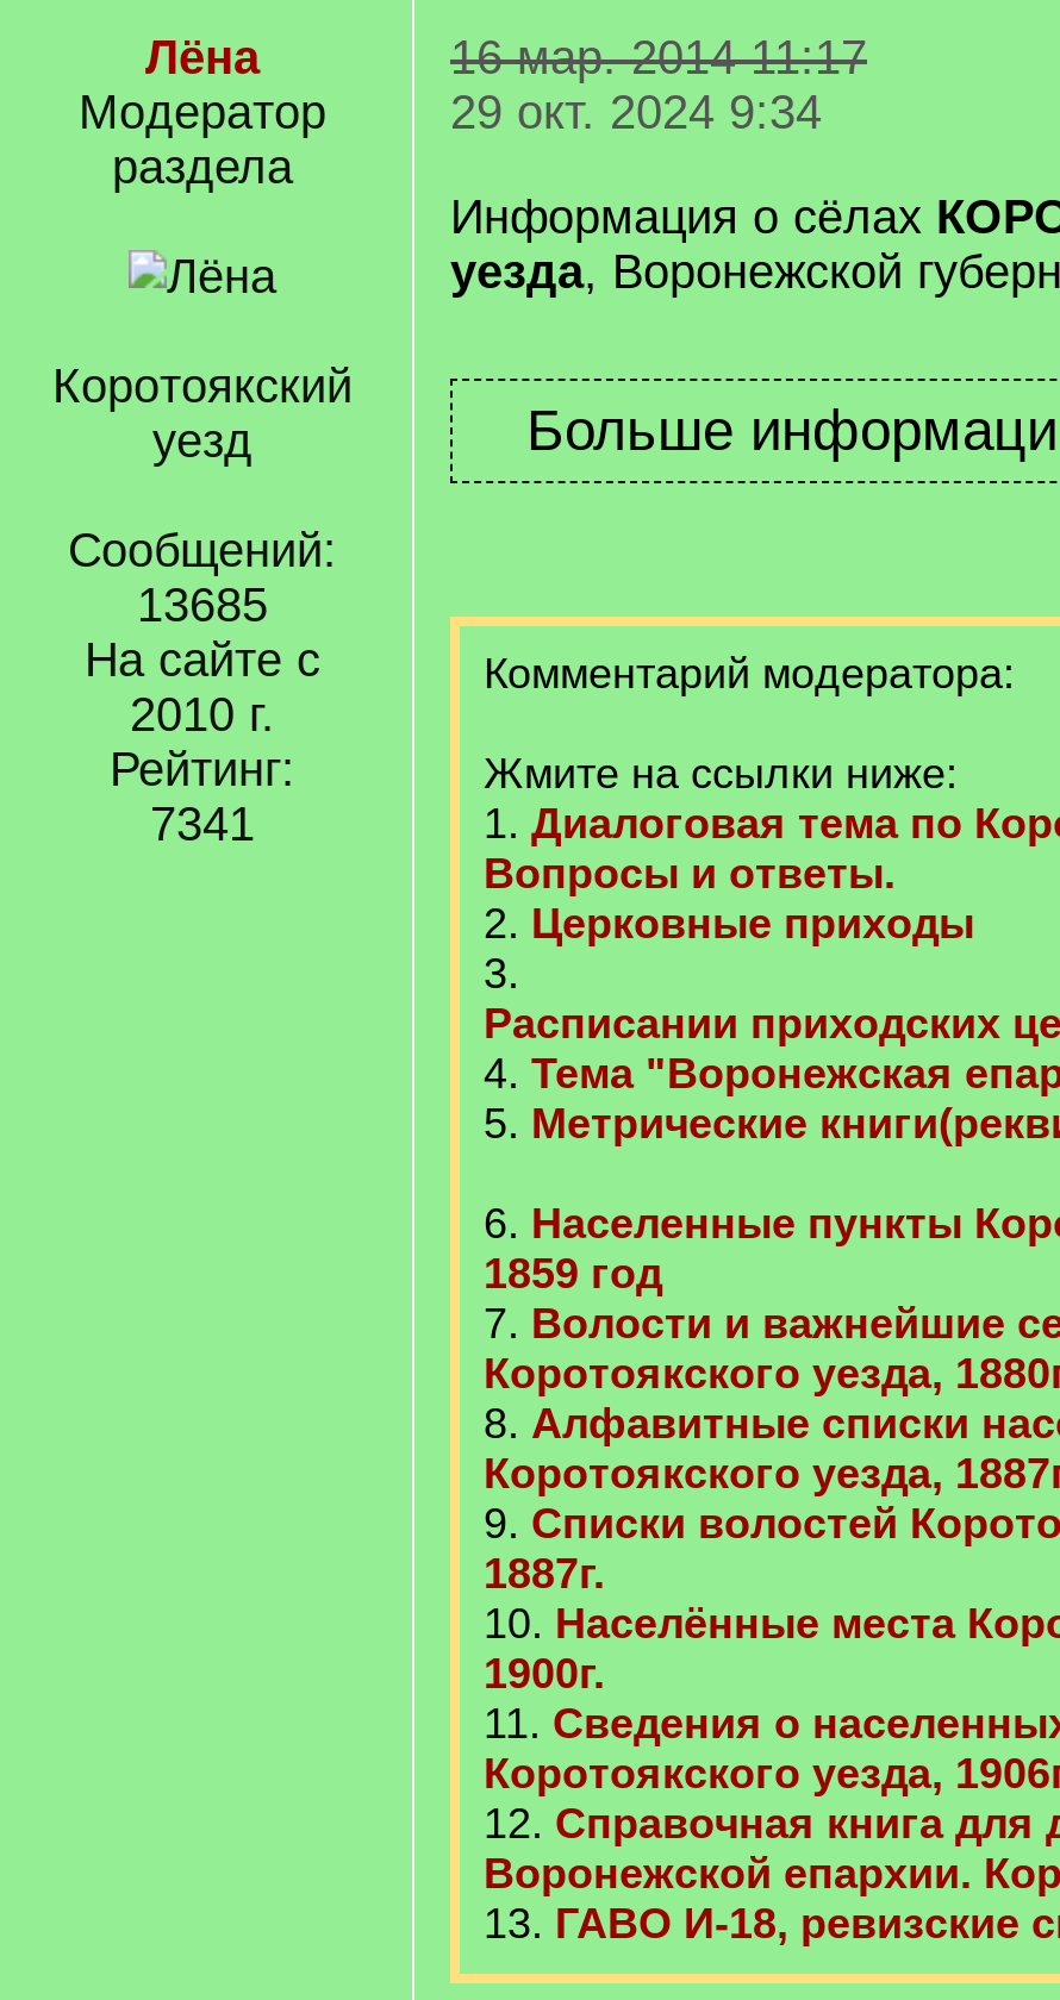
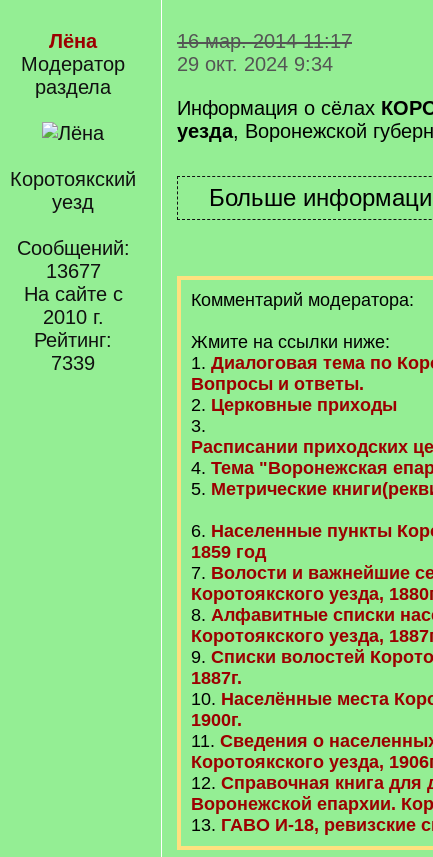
- 13685
+ 13677

- 7341
+ 7339
